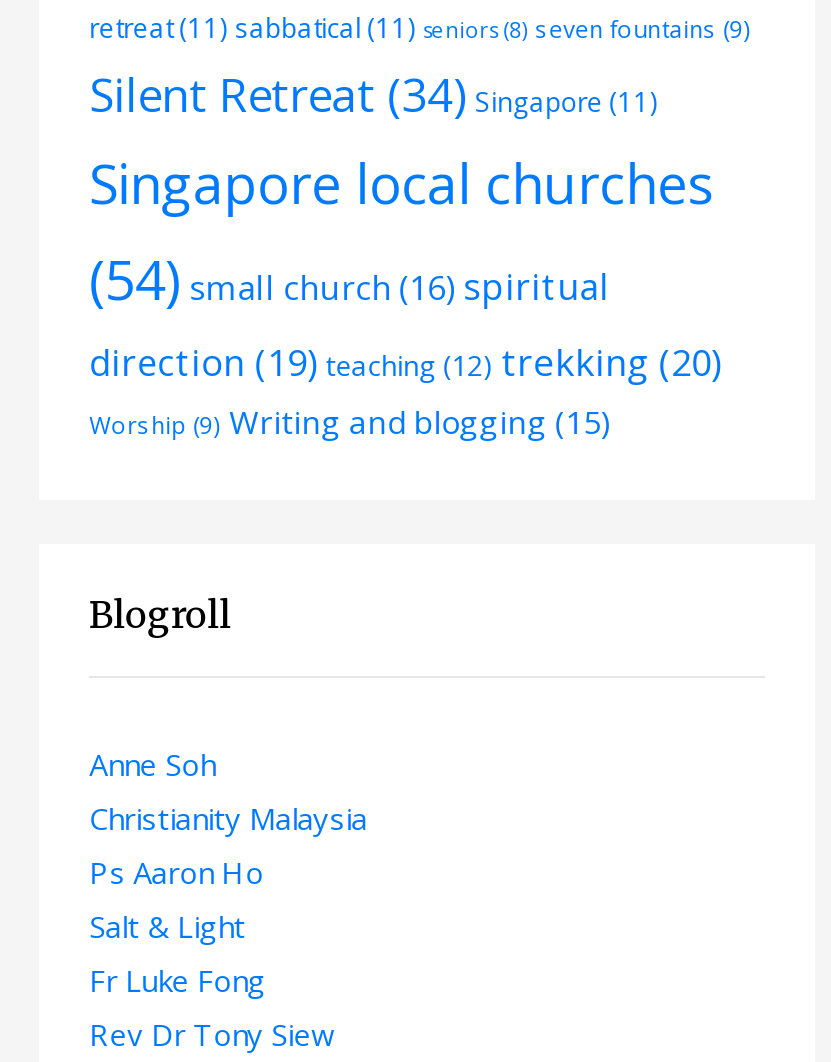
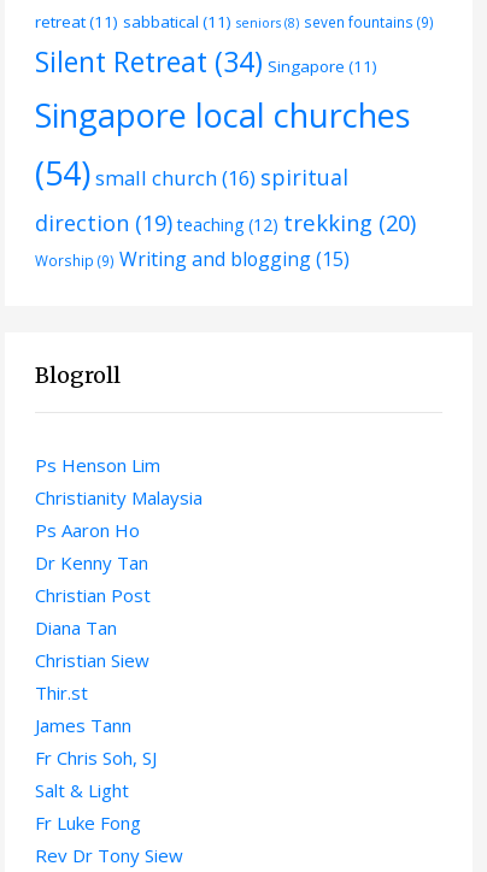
- Anne Soh
+ Ps Henson Lim

+ Dr Kenny Tan
+ Christian Post
+ Diana Tan
+ Christian Siew
+ Thir.st
+ James Tann
+ Fr Chris Soh, SJ
